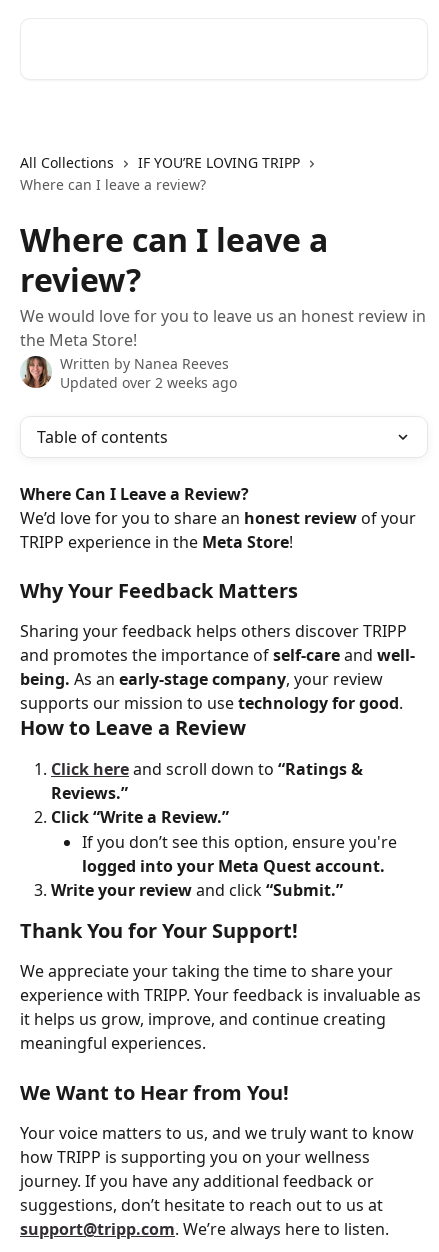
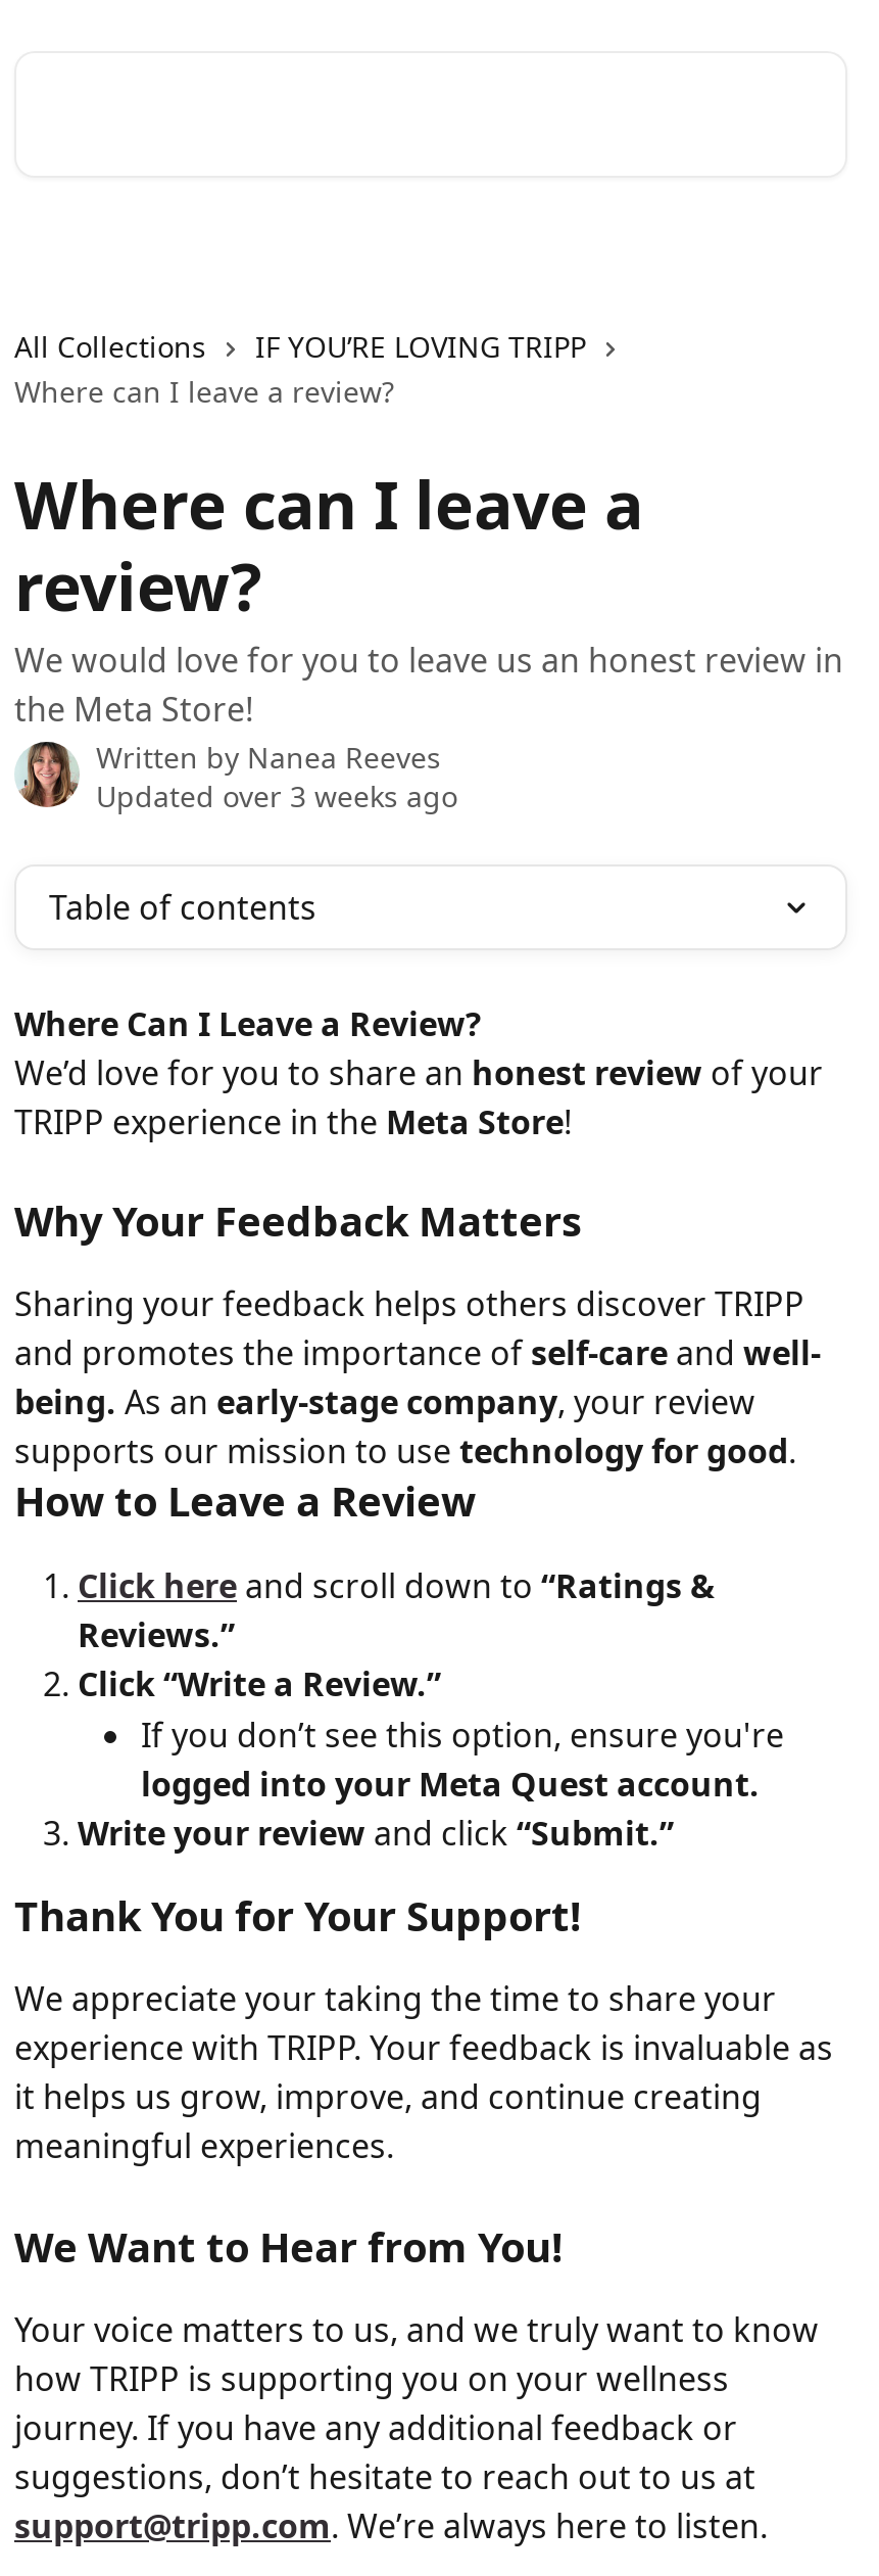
- Updated over 2 weeks ago
+ Updated over 3 weeks ago
